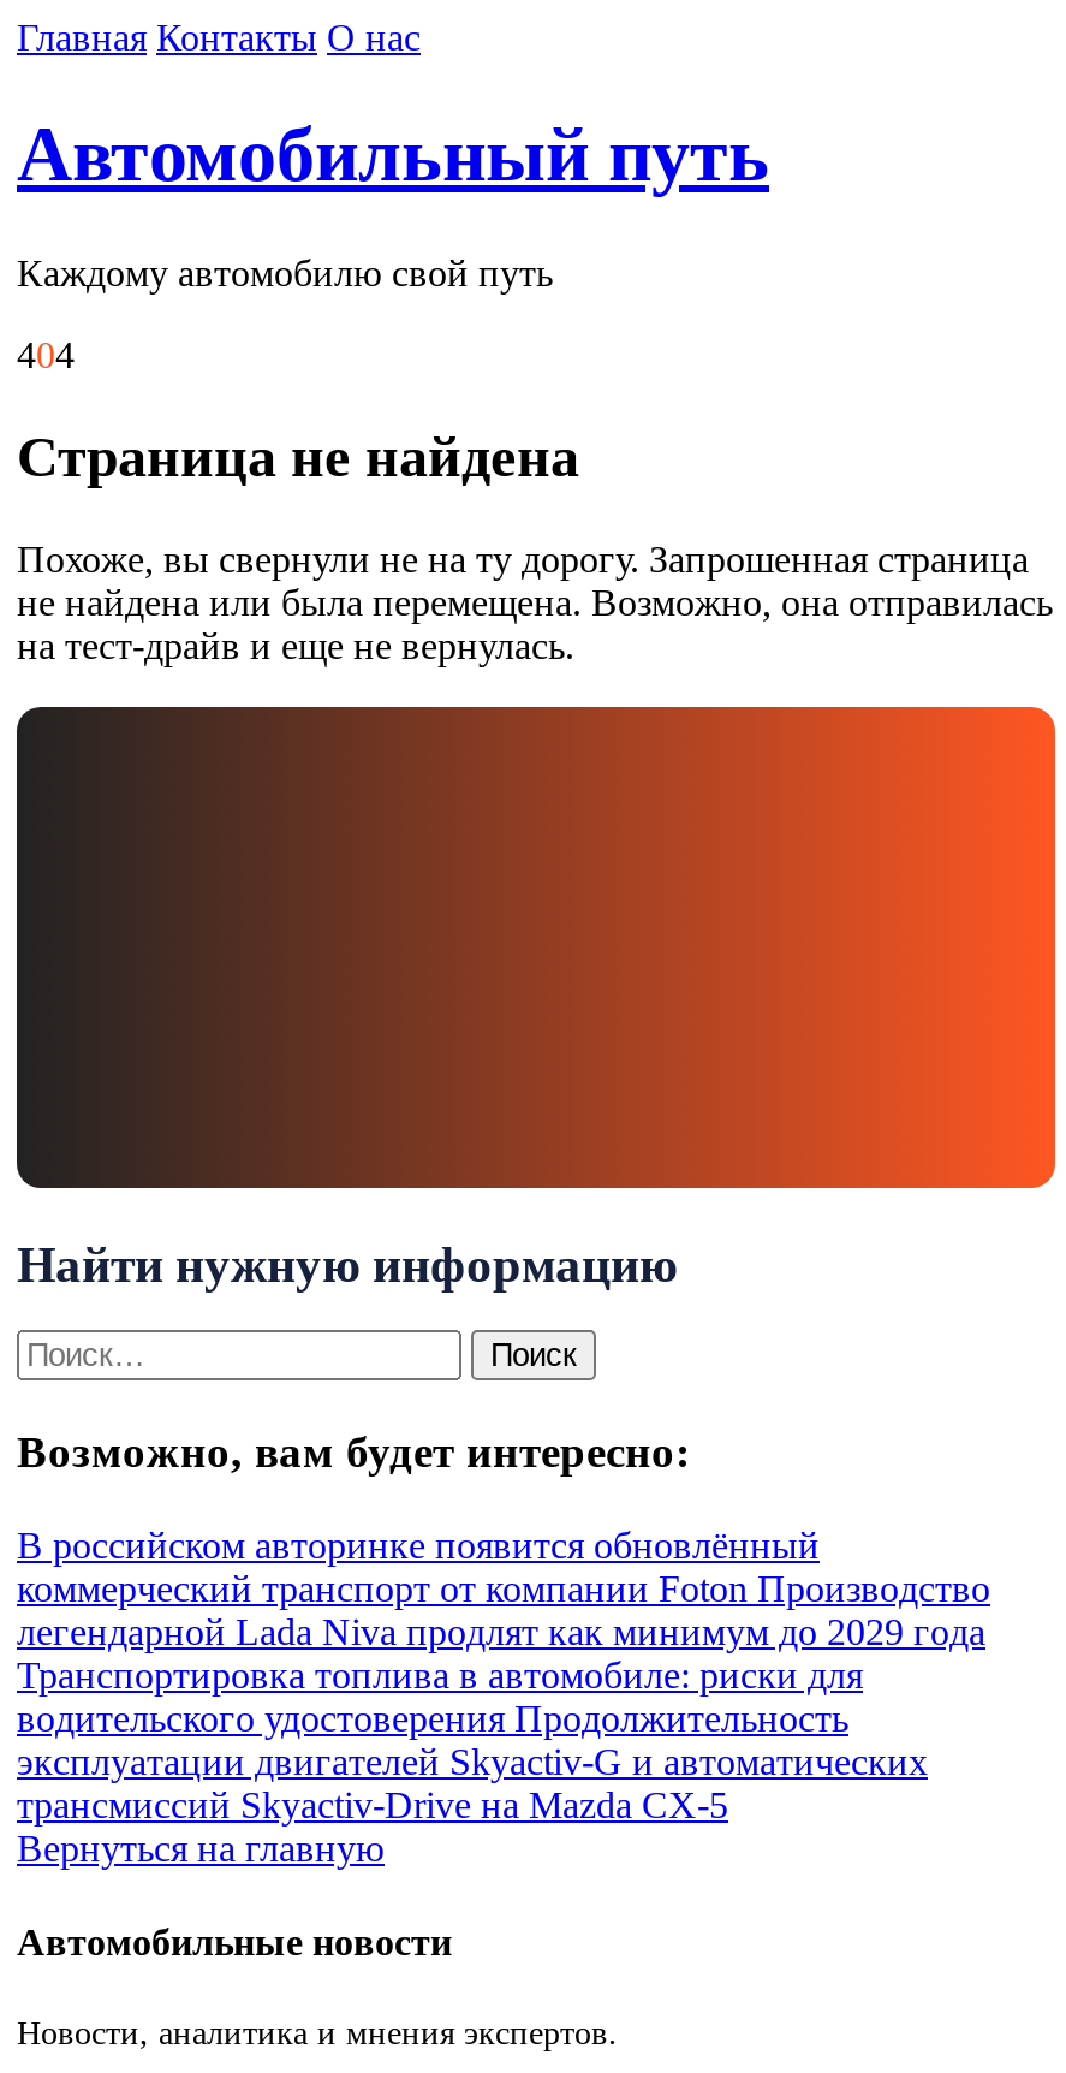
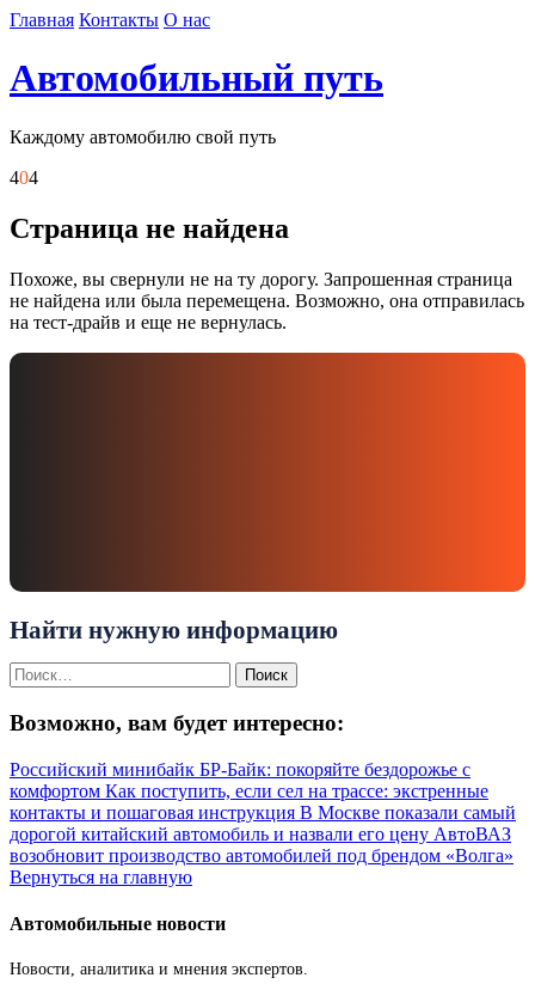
- В российском авторинке появится обновлённый
- коммерческий транспорт от компании Foton Производство
- легендарной Lada Niva продлят как минимум до 2029 года
- Транспортировка топлива в автомобиле: риски для
- водительского удостоверения Продолжительность
- эксплуатации двигателей Skyactiv-G и автоматических
- трансмиссий Skyactiv-Drive на Mazda CX-5
+ Российский минибайк БР-Байк: покоряйте бездорожье с
+ комфортом Как поступить, если сел на трассе: экстренные
+ контакты и пошаговая инструкция В Москве показали самый
+ дорогой китайский автомобиль и назвали его цену АвтоВАЗ
+ возобновит производство автомобилей под брендом «Волга»
